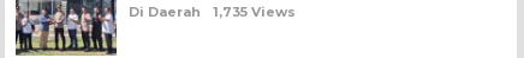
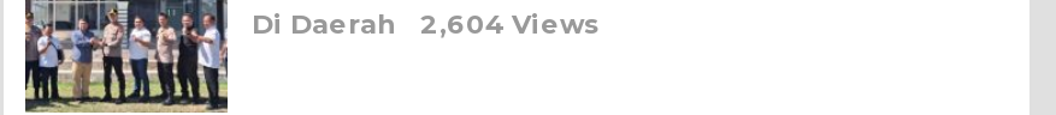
- Di Daerah 1,735 Views
+ Di Daerah 2,604 Views
